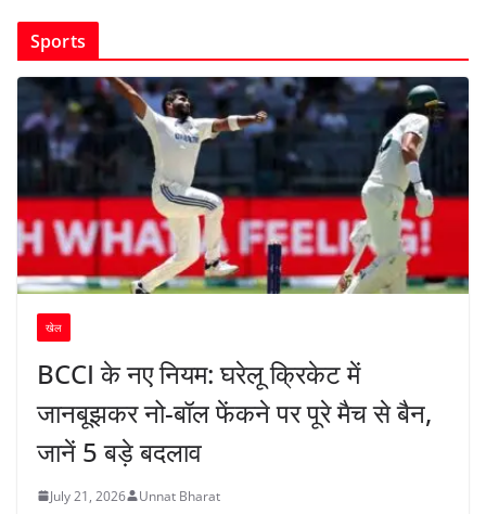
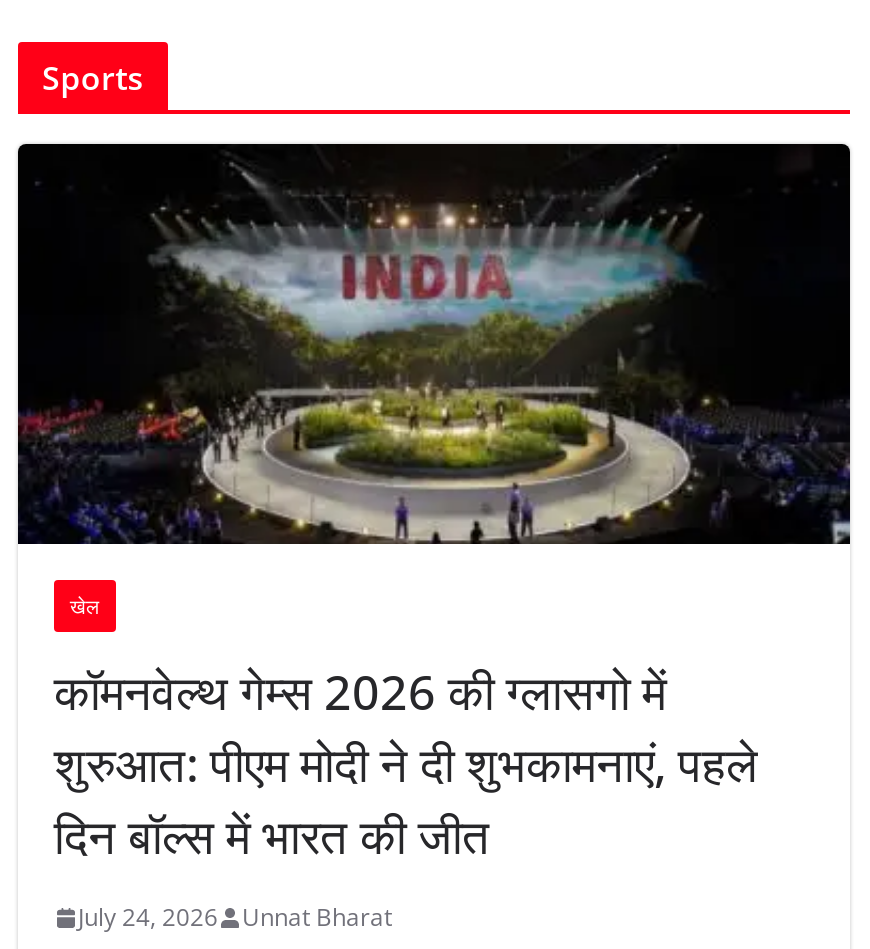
- [image]
+ [image]

- BCCI के नए नियम: घरेलू क्रिकेट में
- जानबूझकर नो-बॉल फेंकने पर पूरे मैच से बैन,
- जानें 5 बड़े बदलाव
+ कॉमनवेल्थ गेम्स 2026 की ग्लासगो में
+ शुरुआत: पीएम मोदी ने दी शुभकामनाएं, पहले
+ दिन बॉल्स में भारत की जीत

- July 21, 2026 Unnat Bharat
+ July 24, 2026 Unnat Bharat
